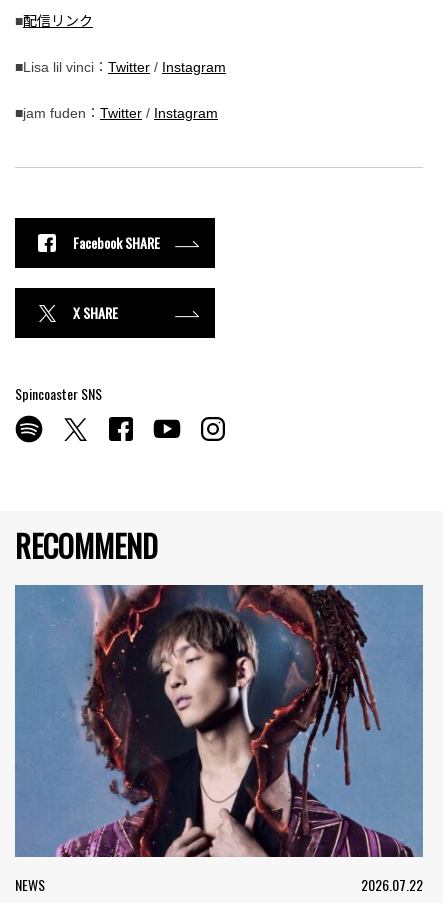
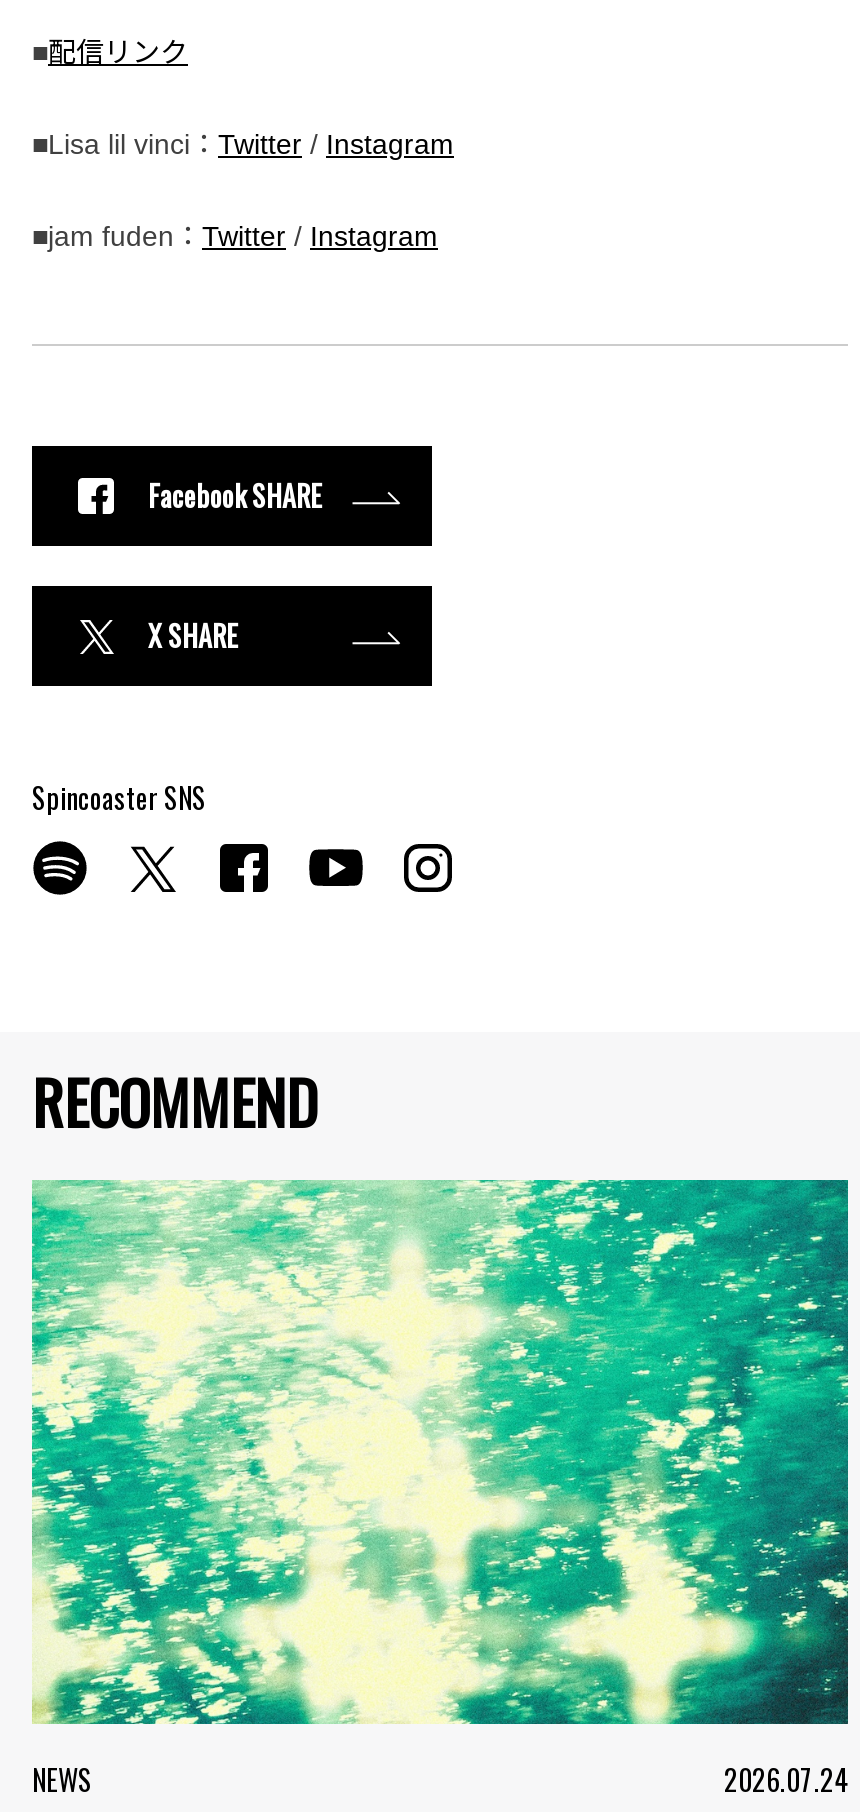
- [image]
- 2026.07.22
+ [image]
+ 2026.07.24
